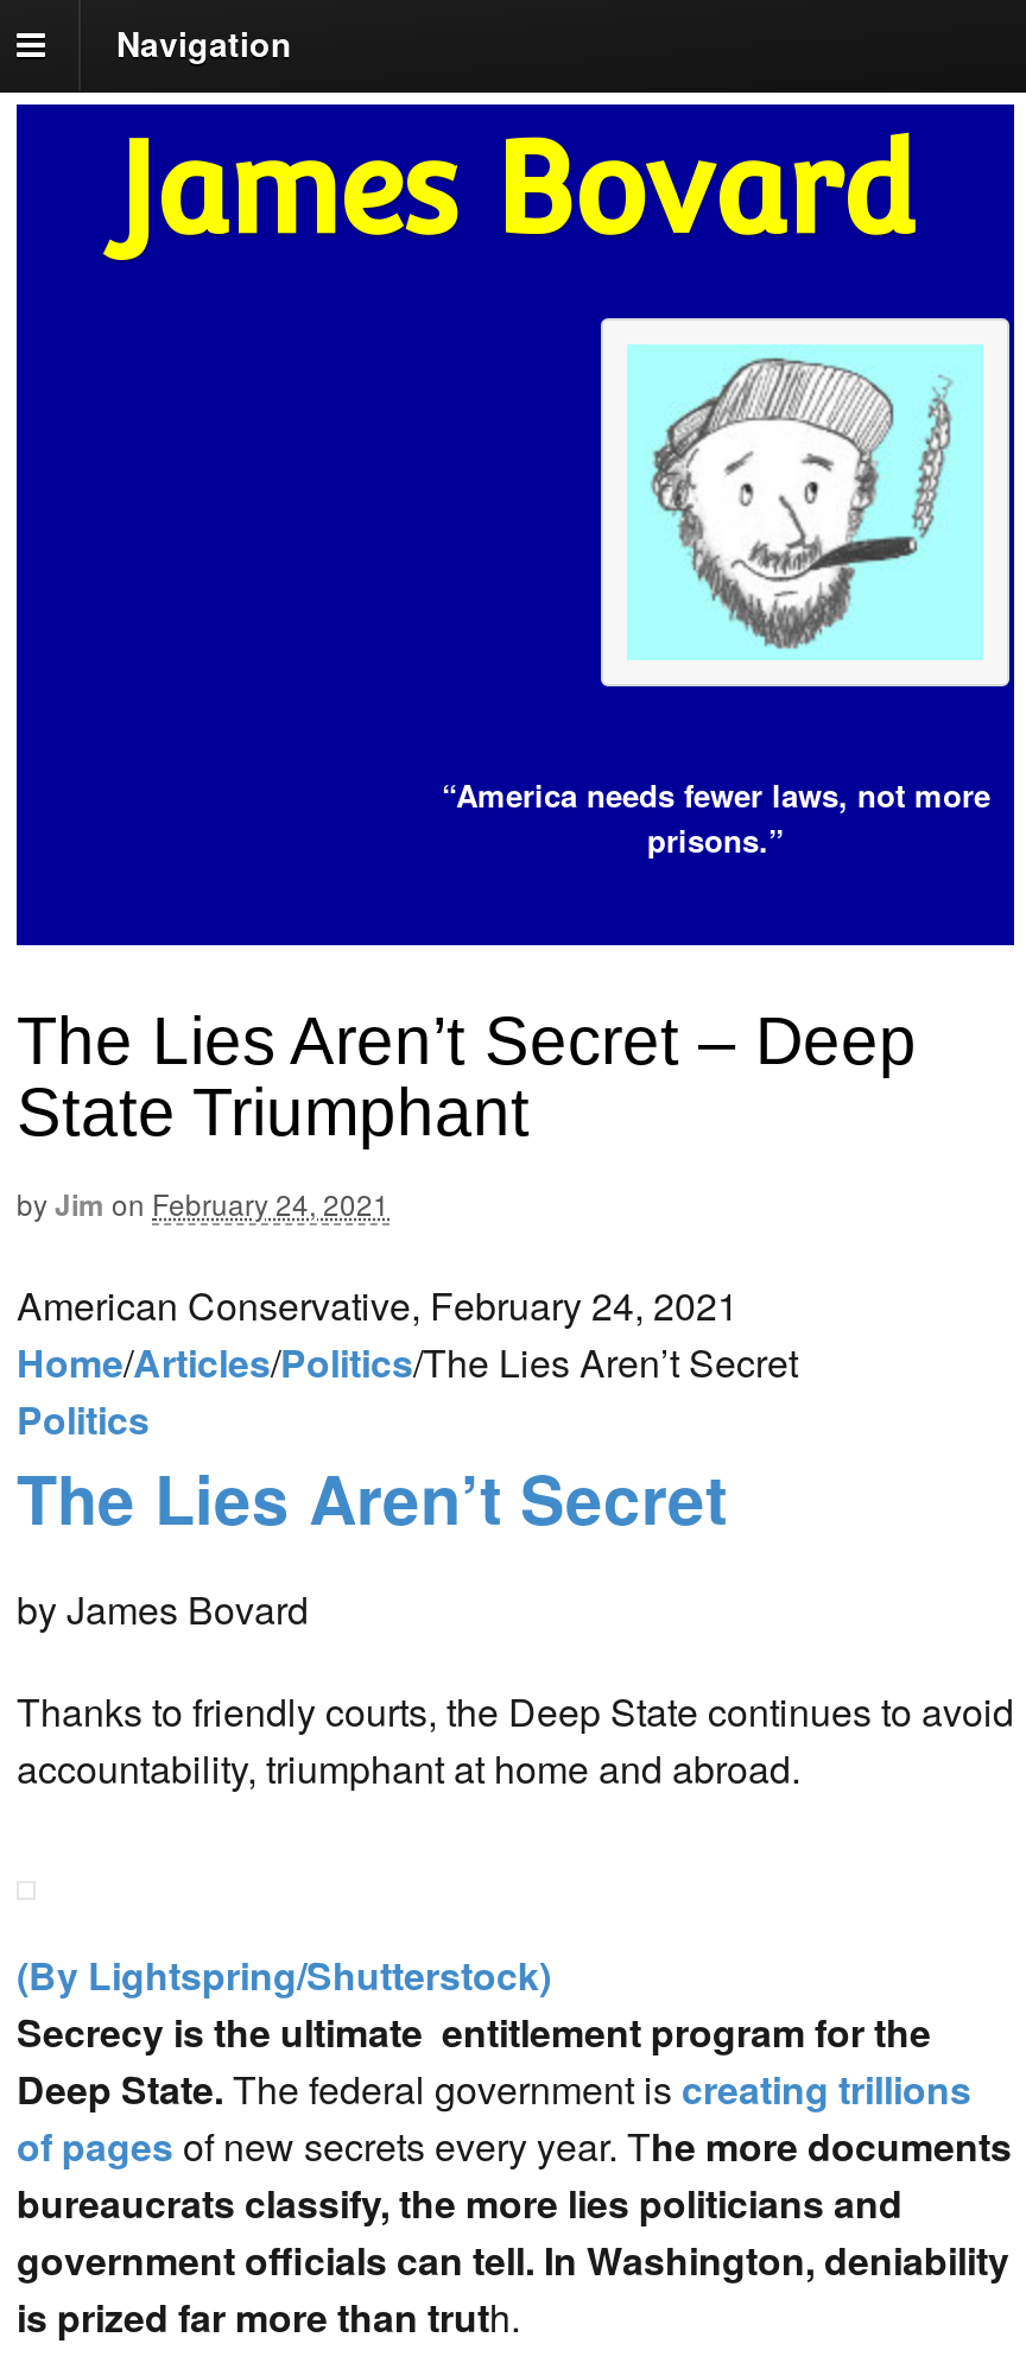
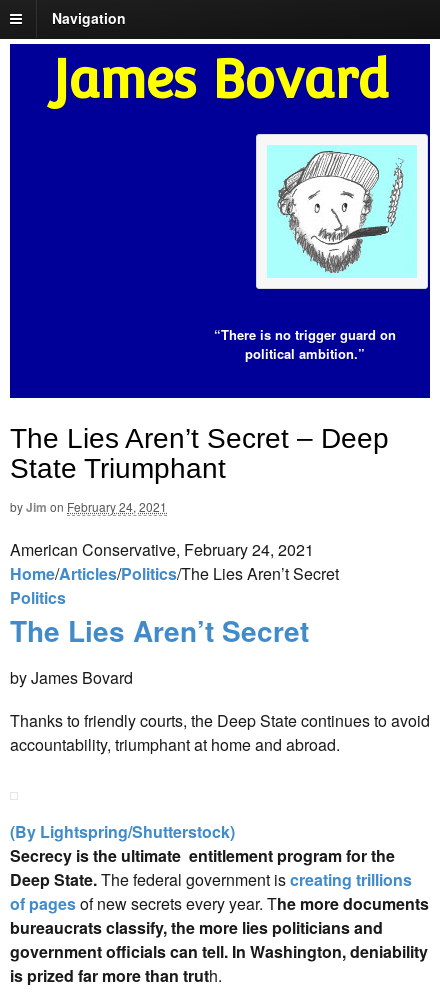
- “America needs fewer laws, not more
- prisons.”
+ “There is no trigger guard on
+ political ambition.”
